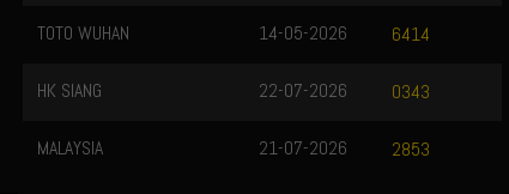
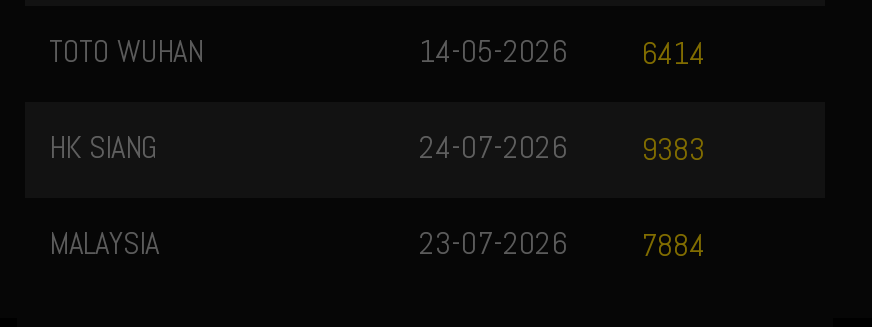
- 22-07-2026
+ 24-07-2026

- 0343
+ 9383

- 21-07-2026
+ 23-07-2026

- 2853
+ 7884
